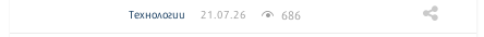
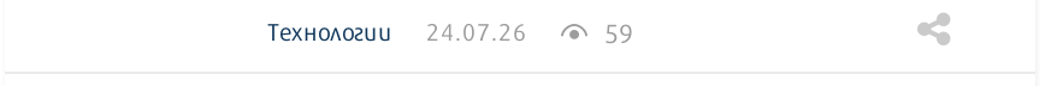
- 21.07.26
- 686
+ 24.07.26
+ 59
